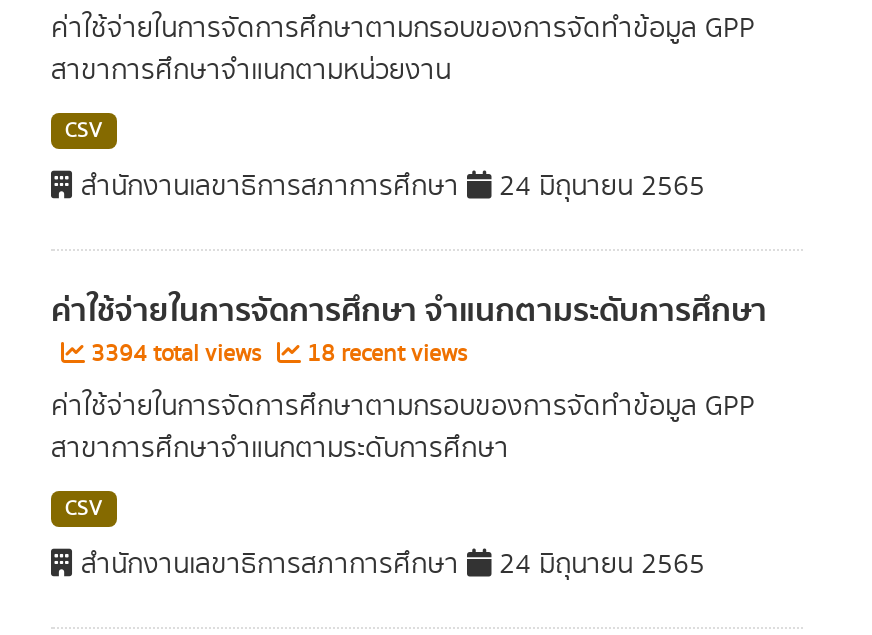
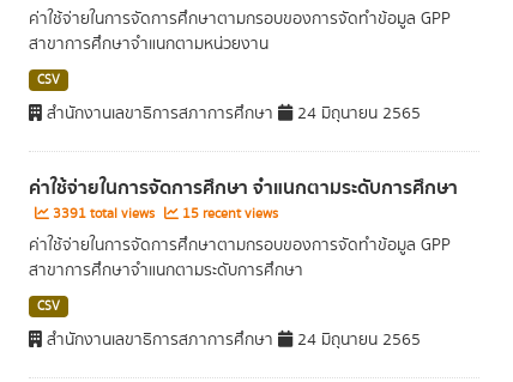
- 3394 total views
+ 3391 total views

- 18 recent views
+ 15 recent views
